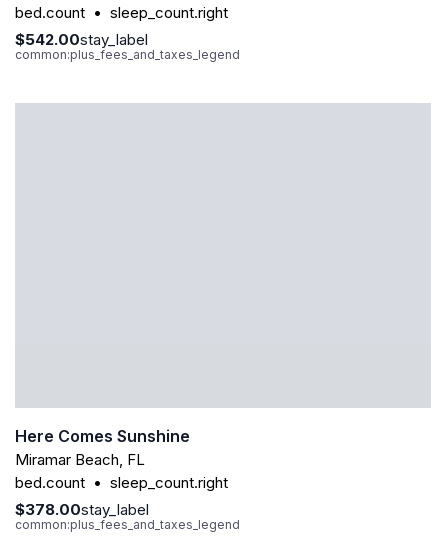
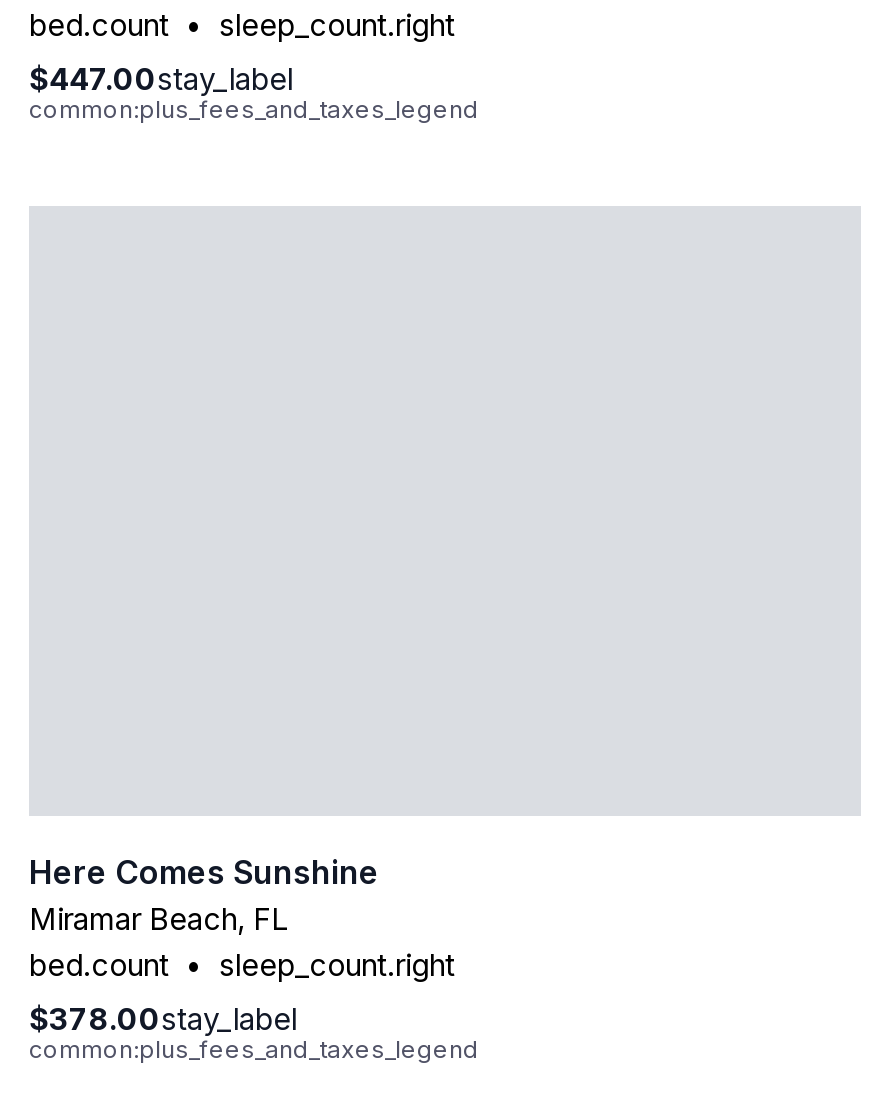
- $542.00stay_label
+ $447.00stay_label
